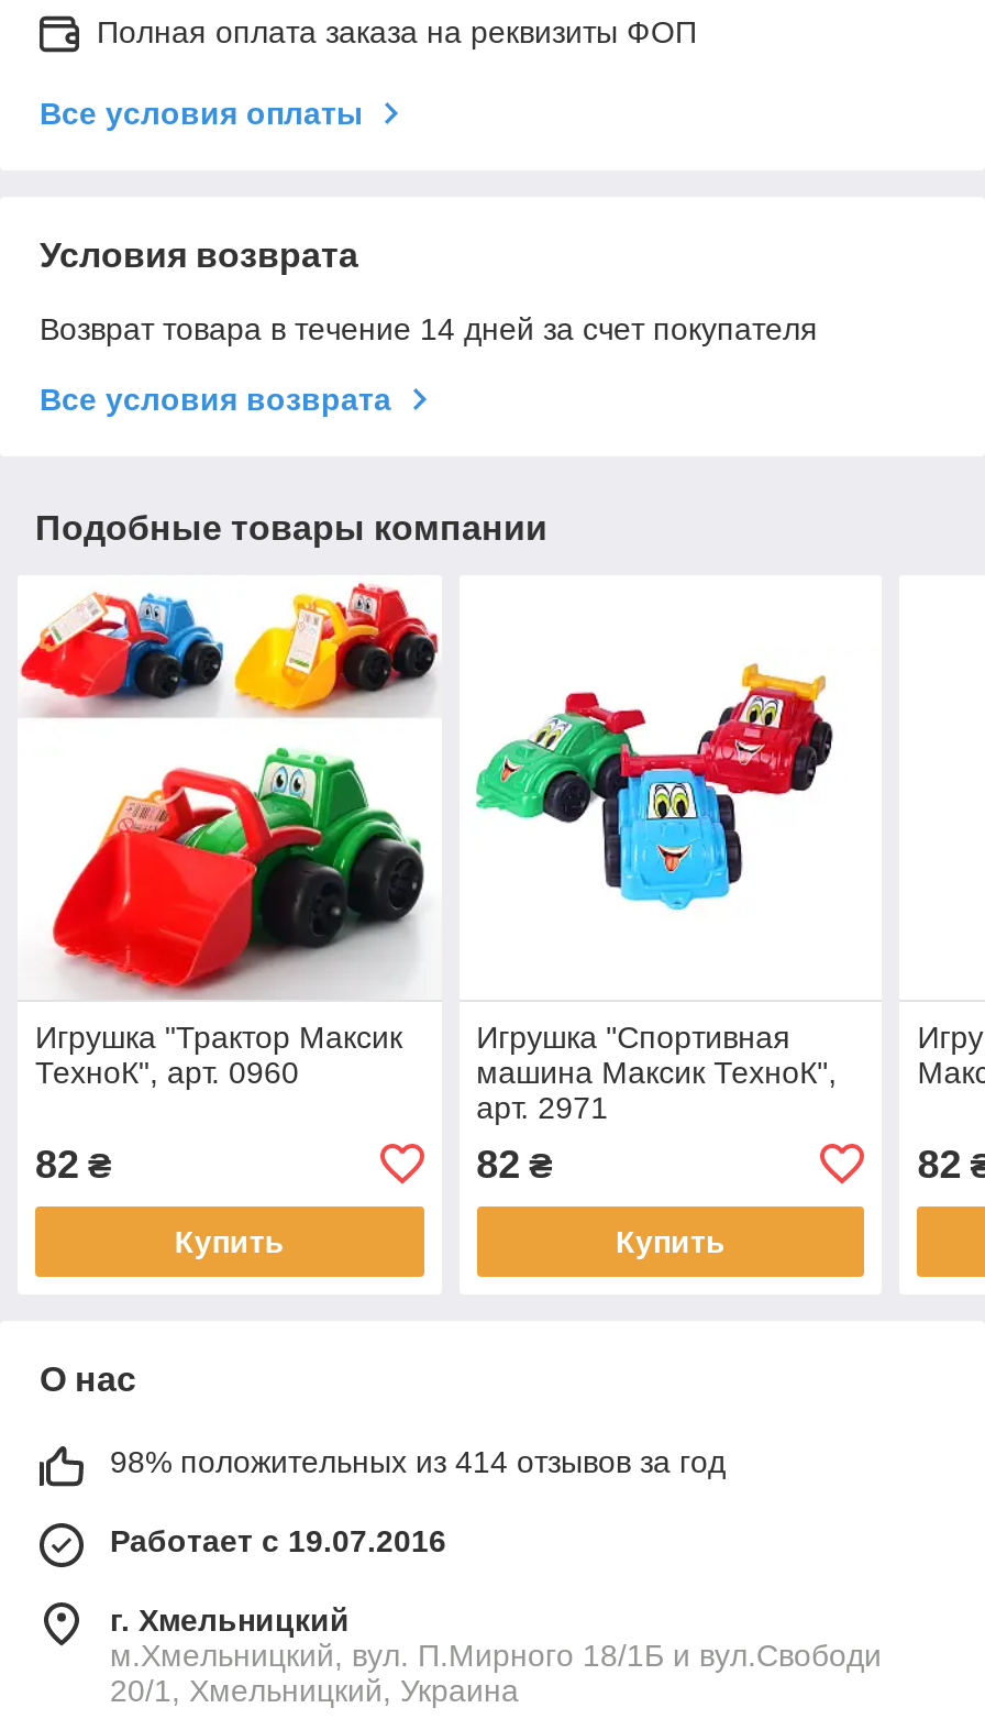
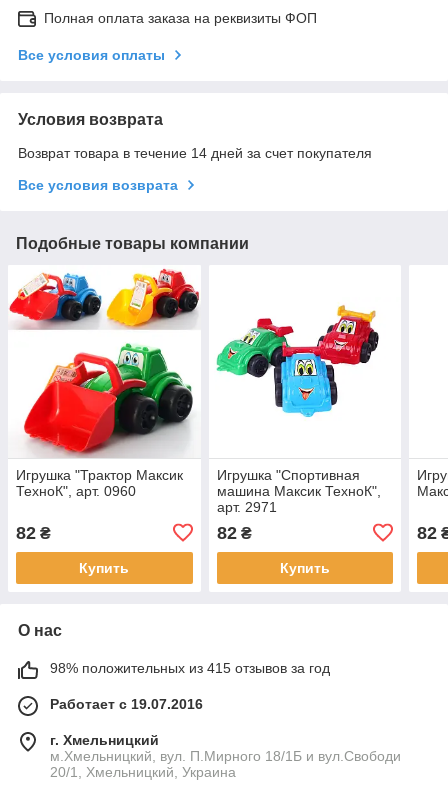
- 98% положительных из 414 отзывов за год
+ 98% положительных из 415 отзывов за год
